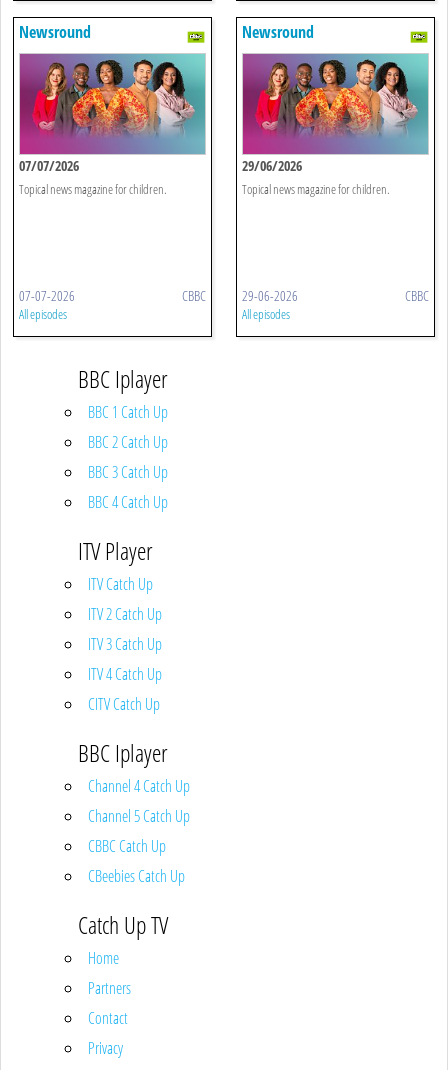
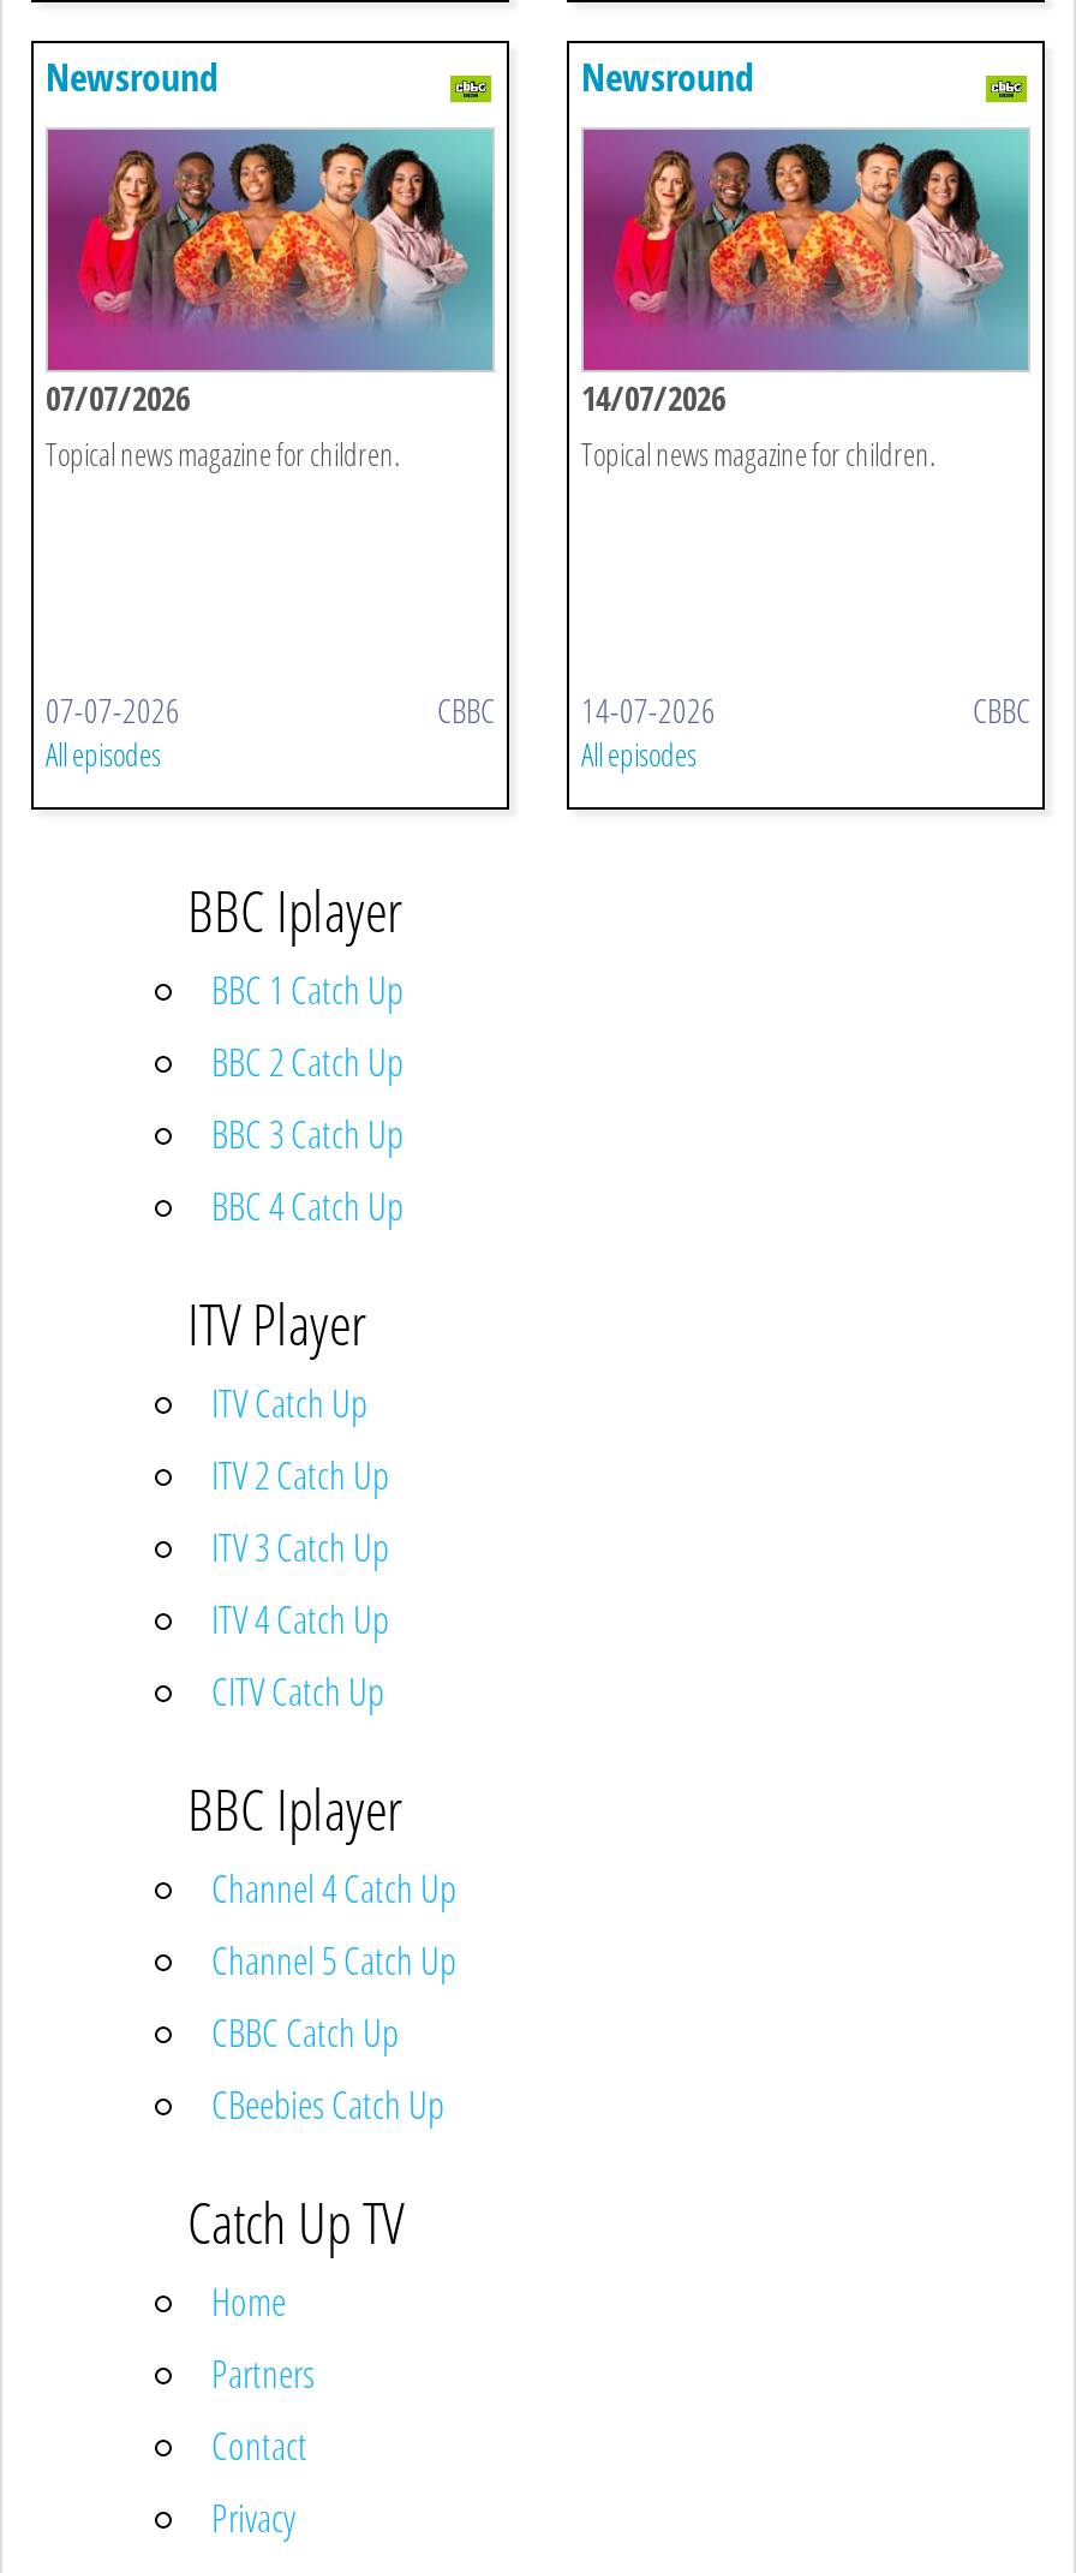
- 29/06/2026
+ 14/07/2026

- CBBC 29-06-2026
+ CBBC 14-07-2026
